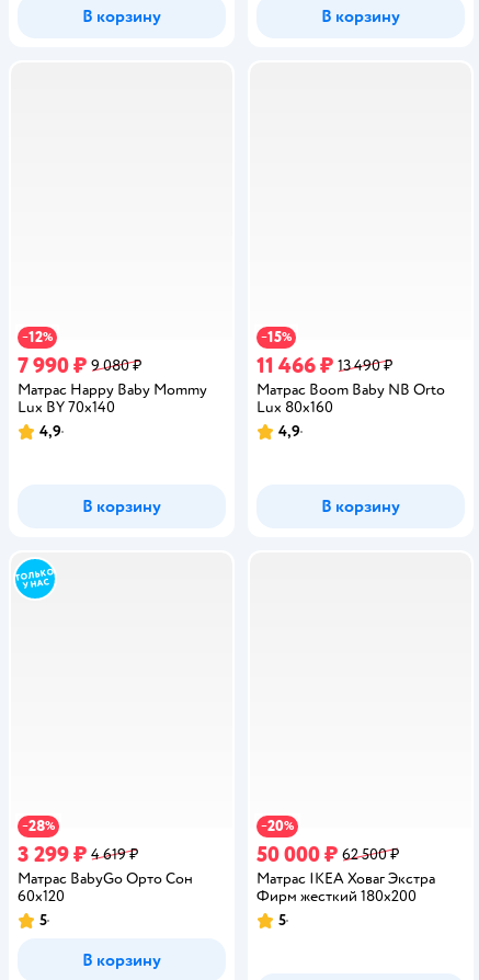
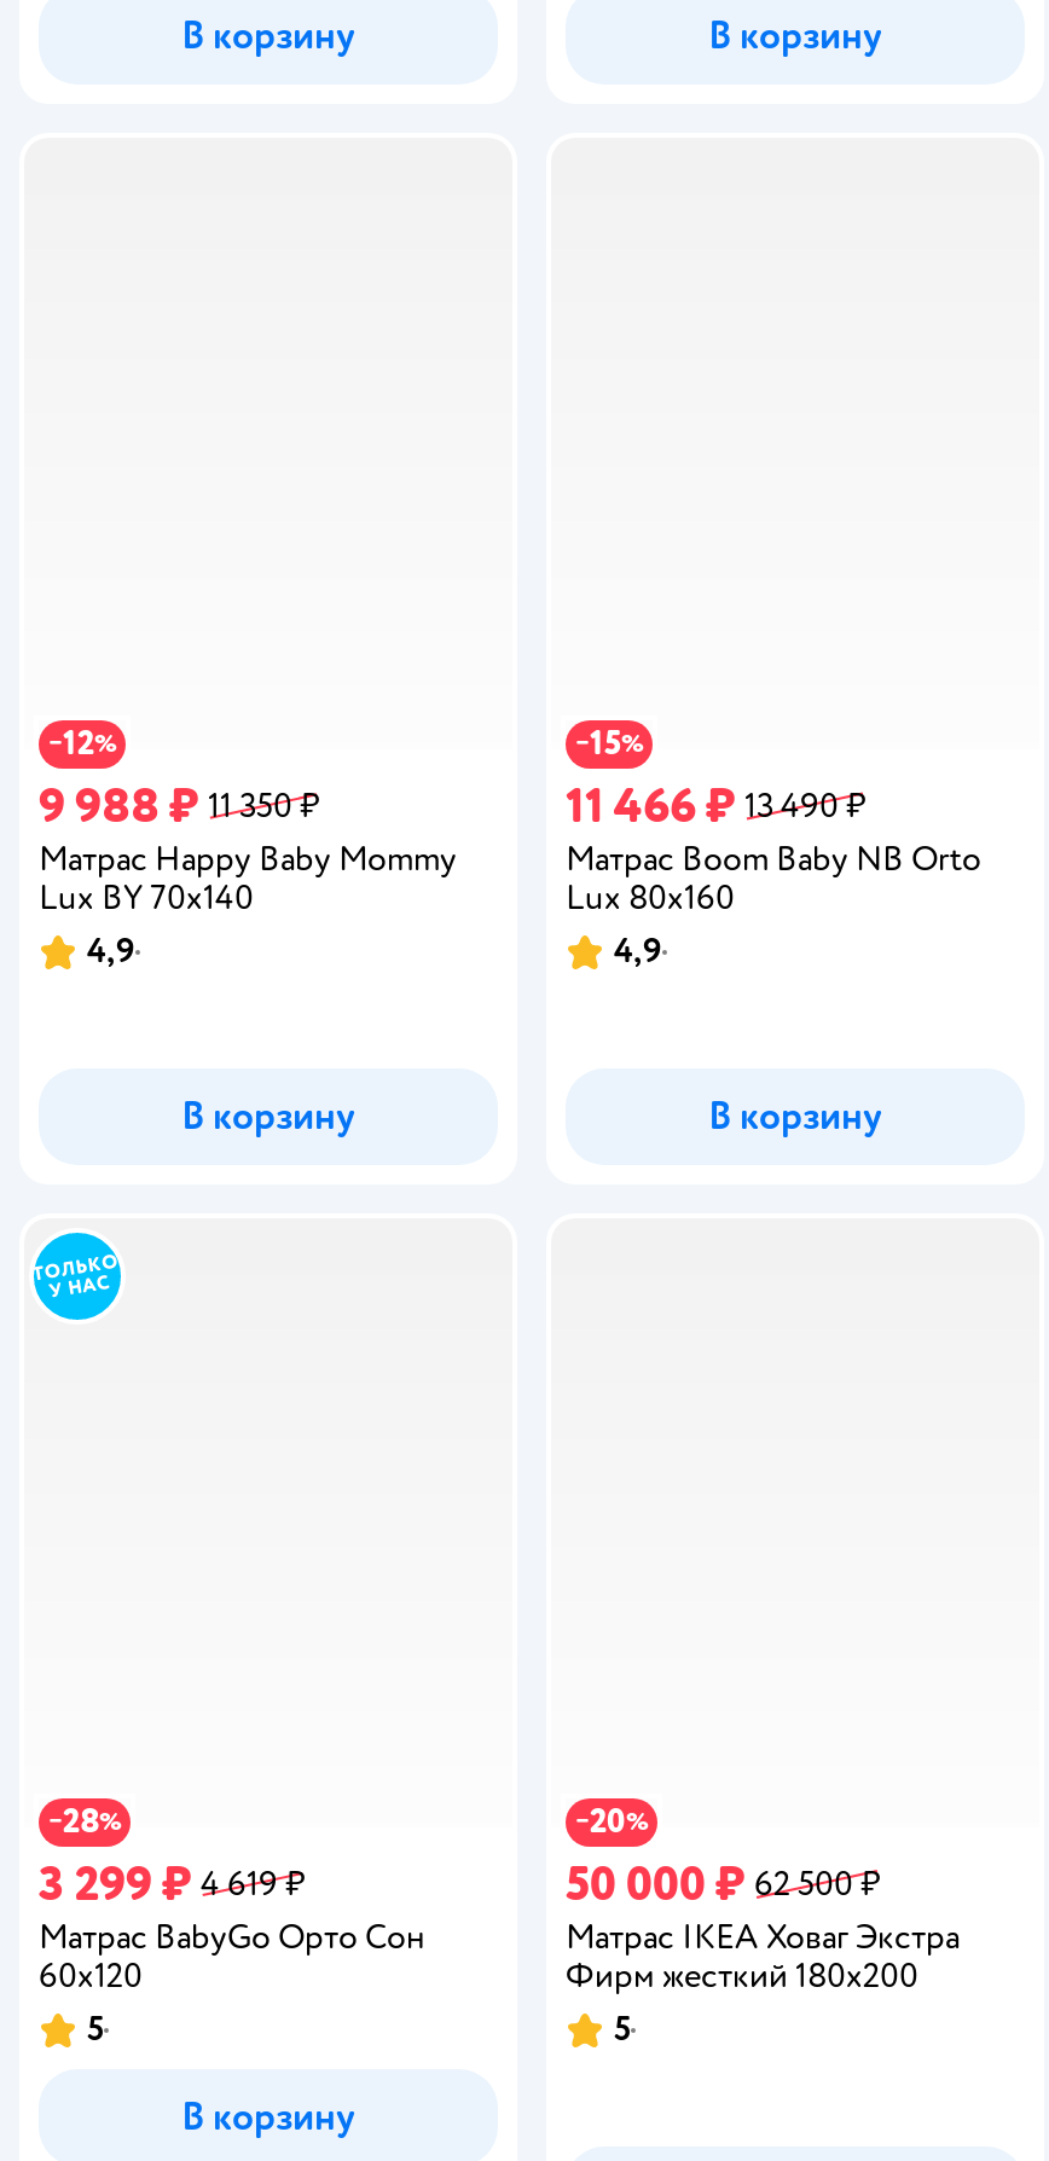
- 7 990 ₽ 9 080 ₽
+ 9 988 ₽ 11 350 ₽
